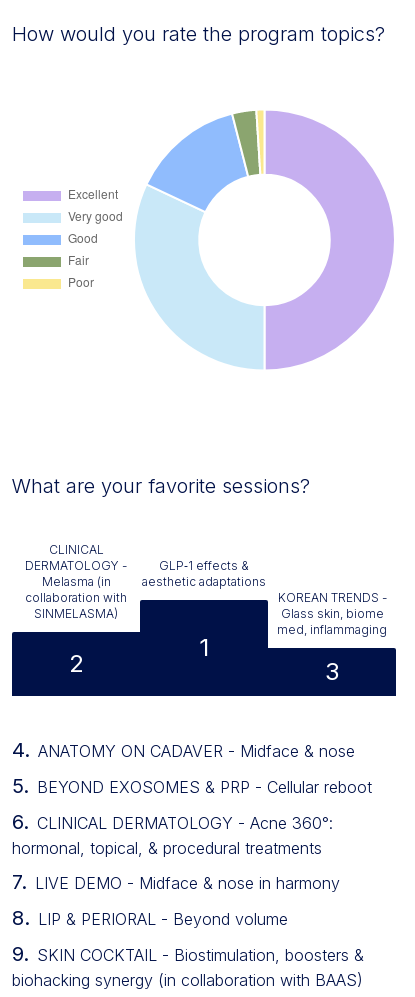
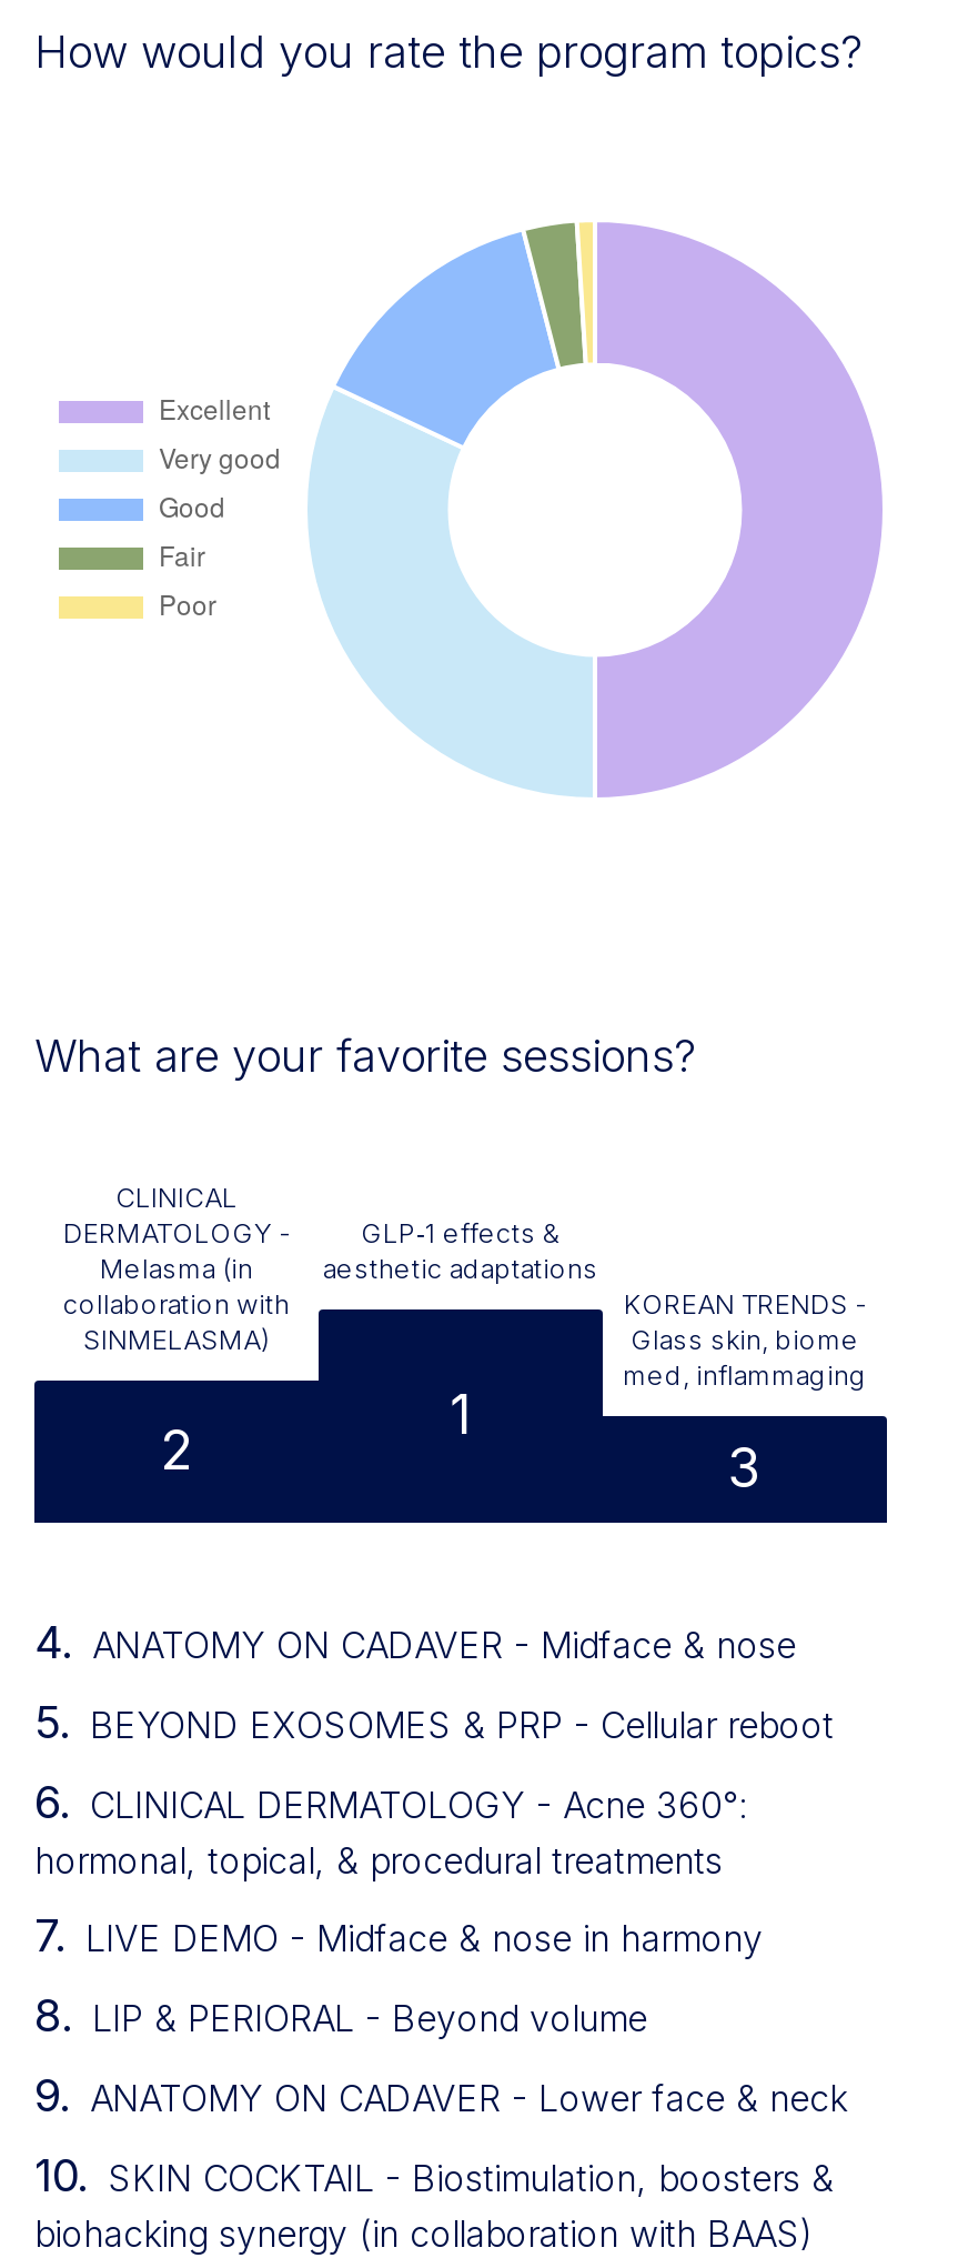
- 9. SKIN COCKTAIL - Biostimulation, boosters &
+ 9. ANATOMY ON CADAVER - Lower face & neck
+ 10. SKIN COCKTAIL - Biostimulation, boosters &
